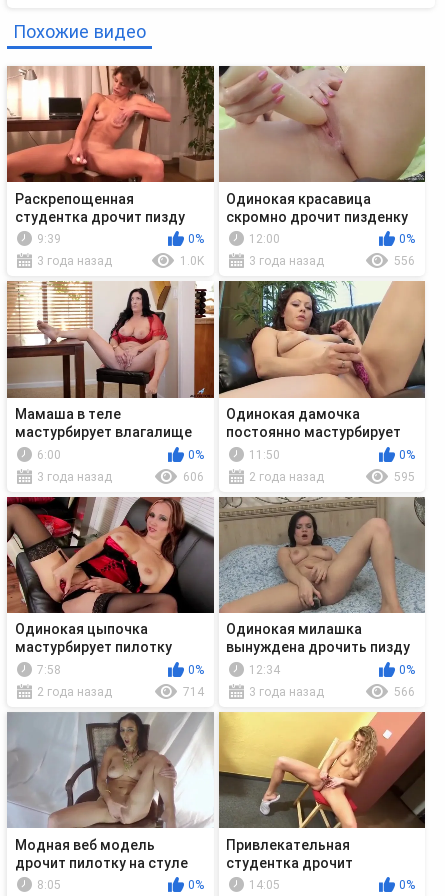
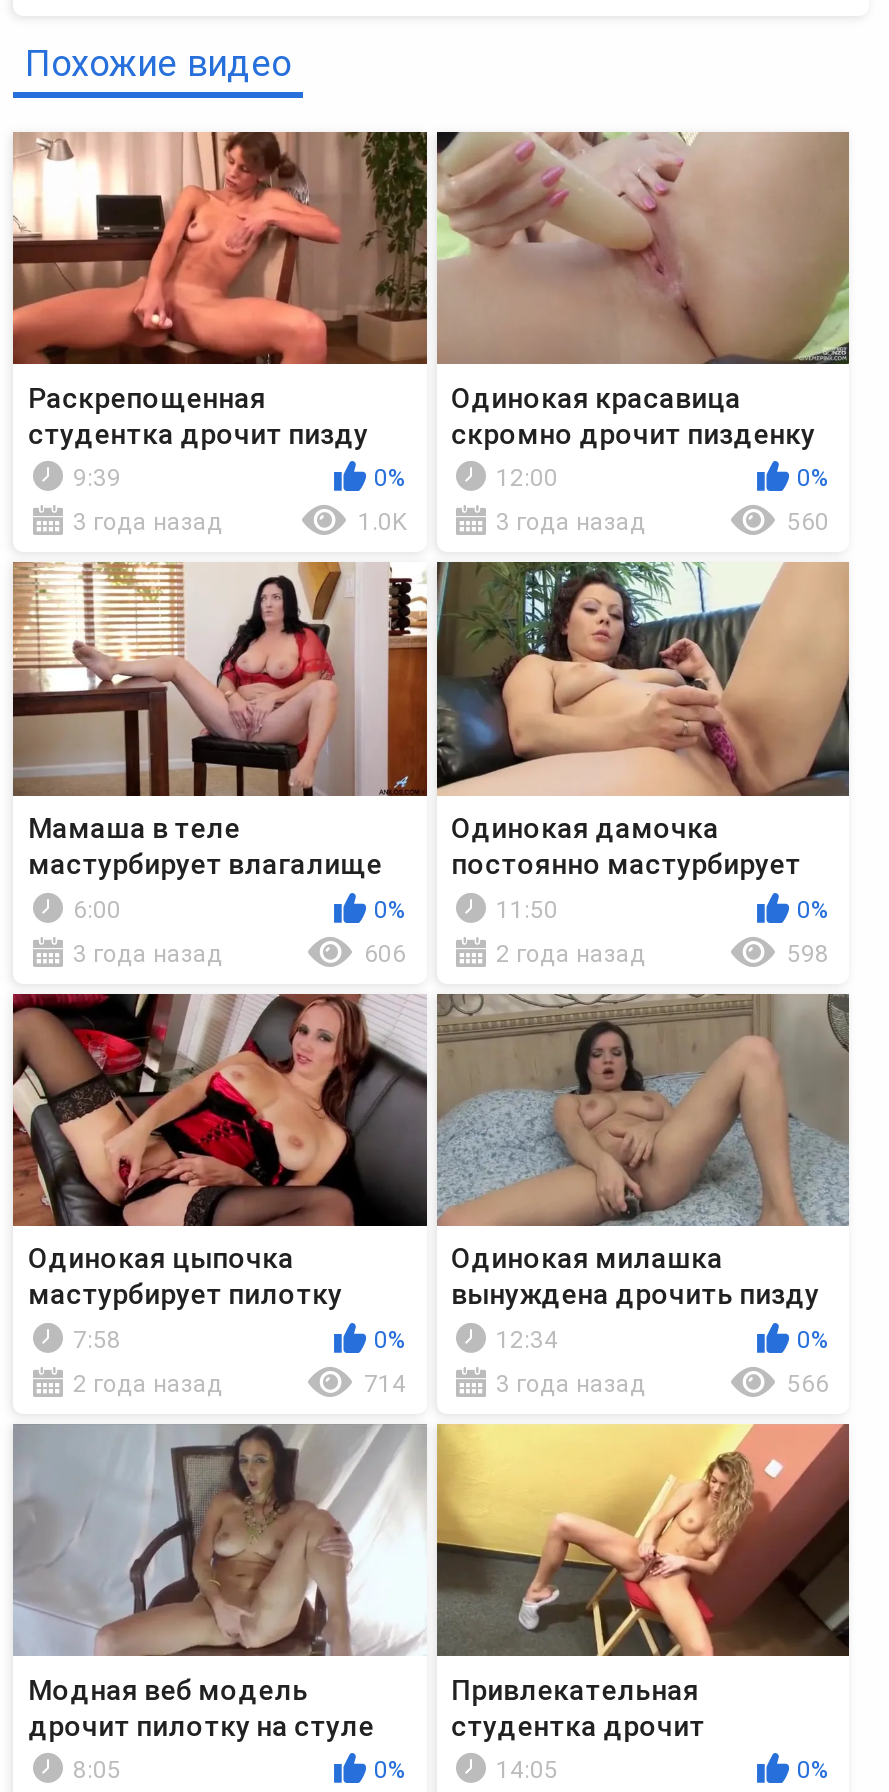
- 556
+ 560

- 595
+ 598
